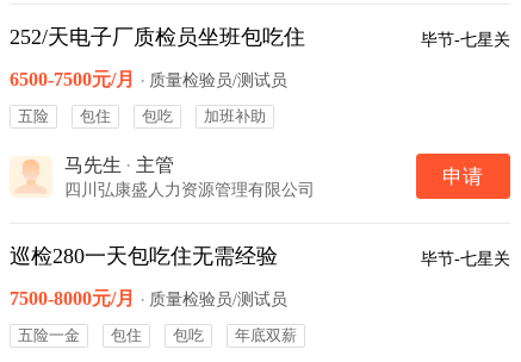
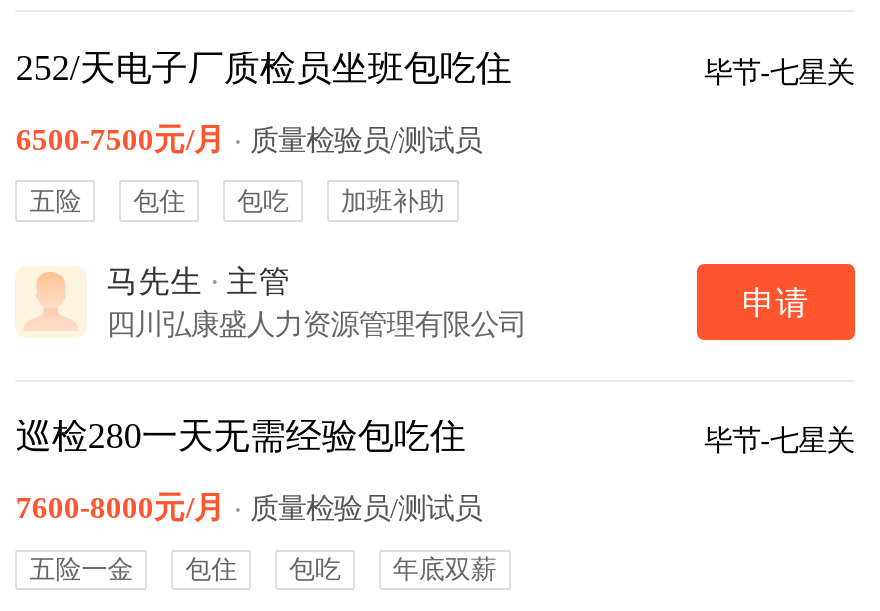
- 巡检280一天包吃住无需经验
+ 巡检280一天无需经验包吃住

- 7500-8000元/月 · 质量检验员/测试员
+ 7600-8000元/月 · 质量检验员/测试员
